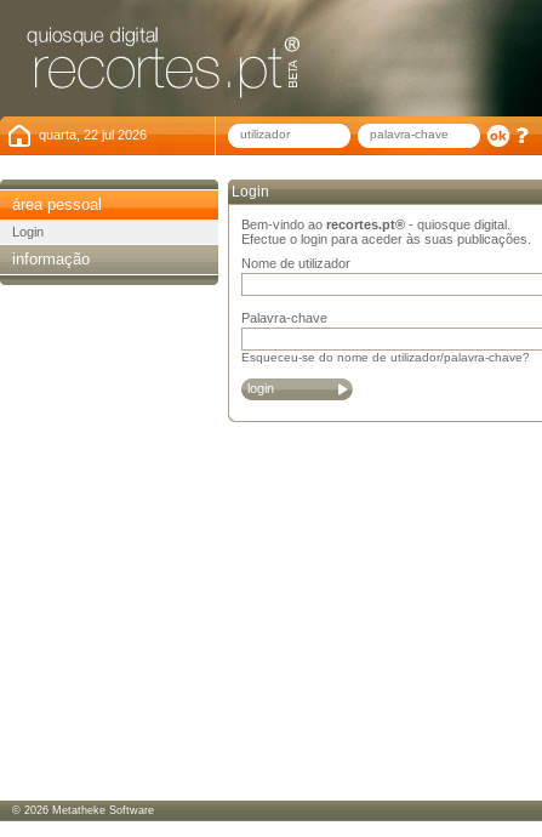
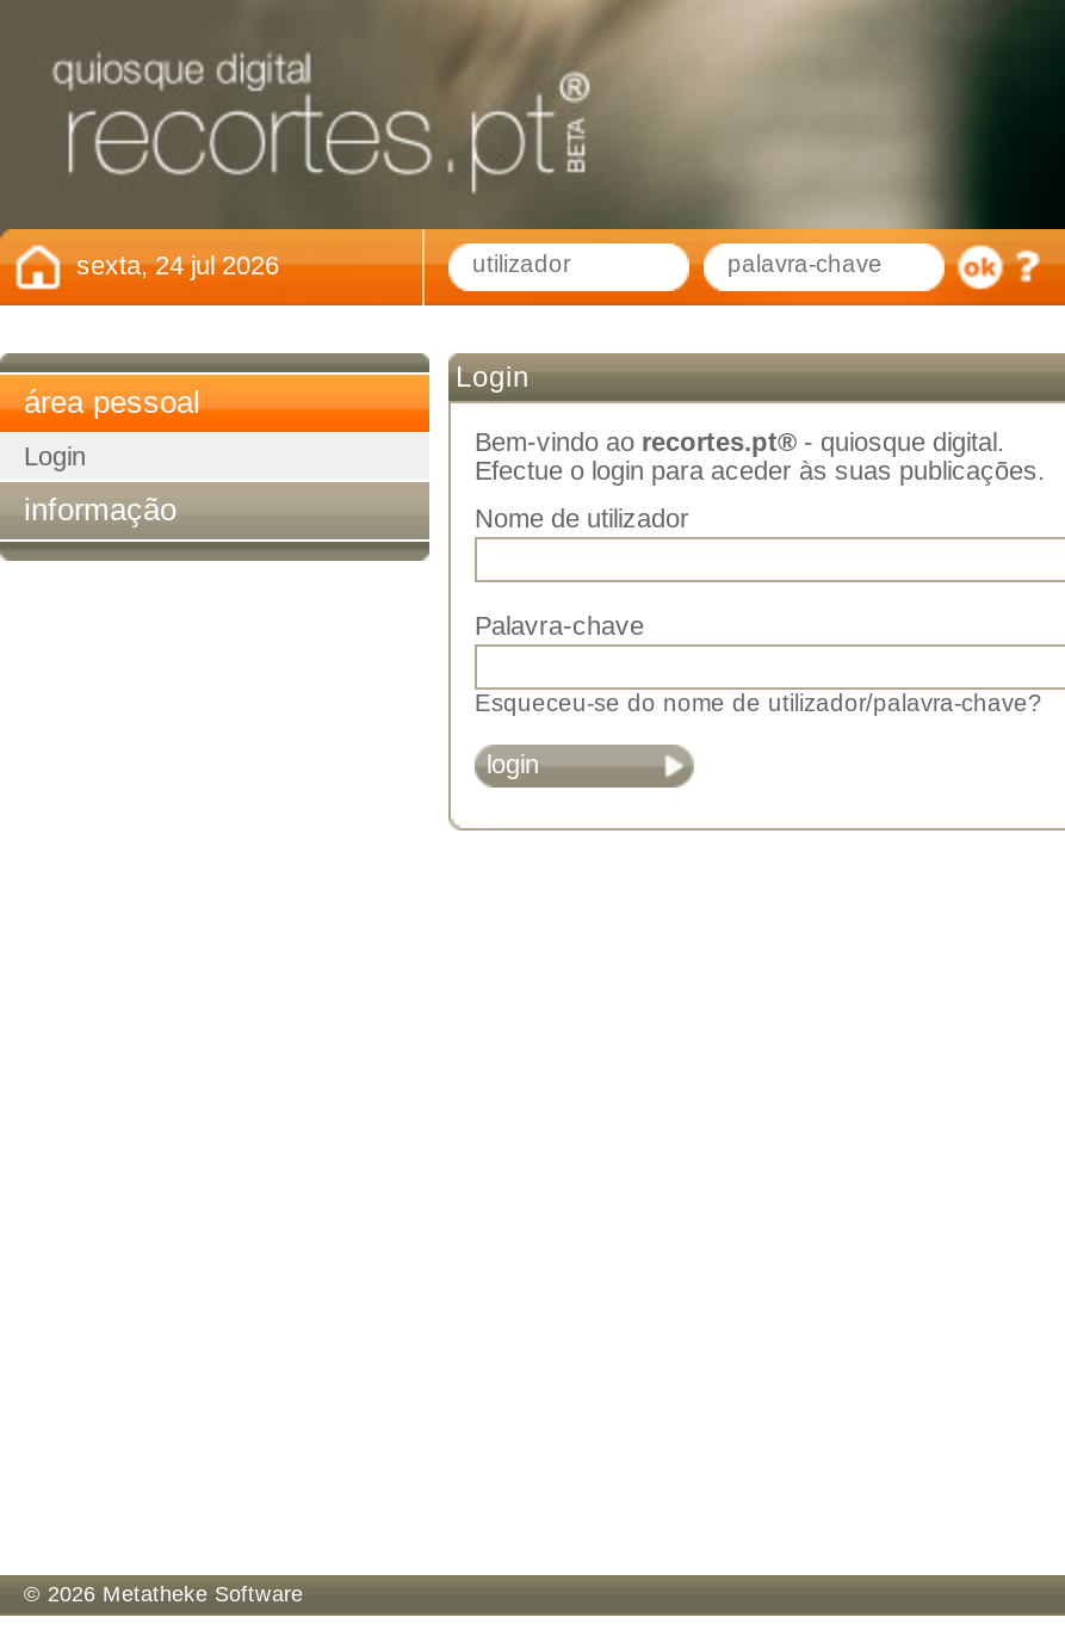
- quarta, 22 jul 2026
+ sexta, 24 jul 2026
